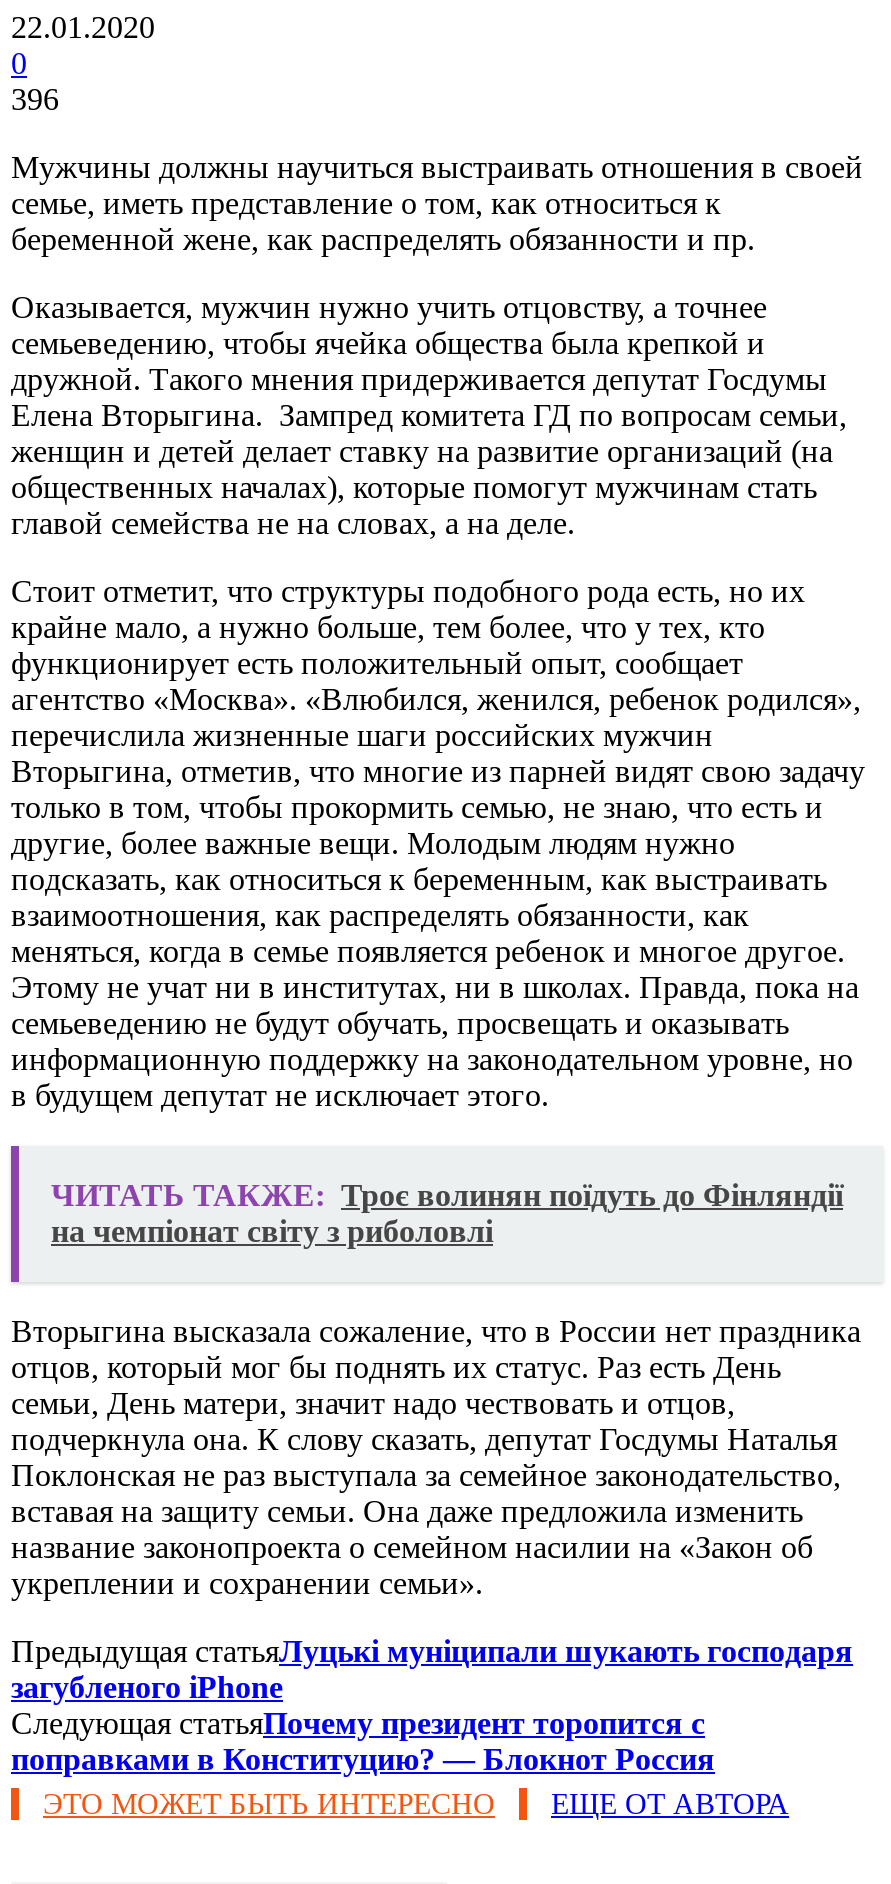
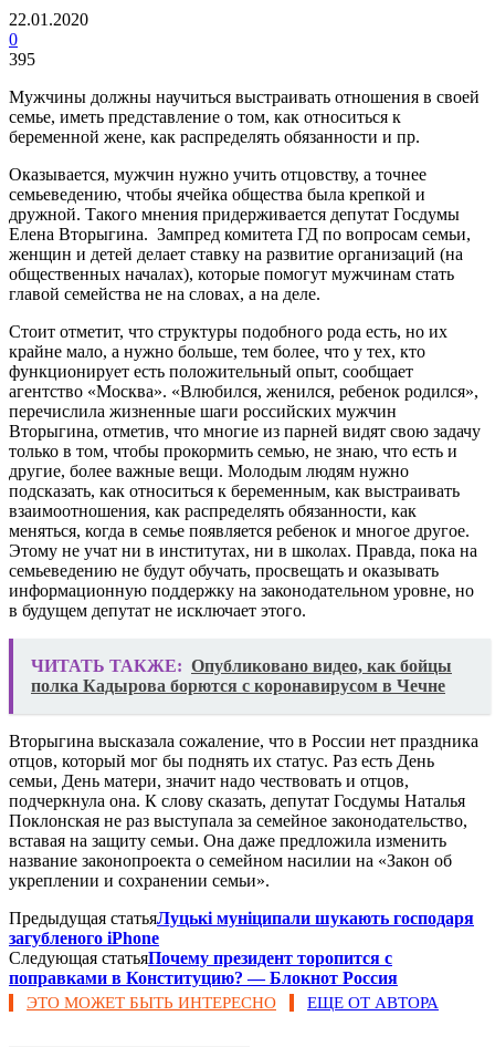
- 396
+ 395

- ЧИТАТЬ ТАКЖЕ: Троє волинян поїдуть до Фінляндії
- на чемпіонат світу з риболовлі
+ ЧИТАТЬ ТАКЖЕ: Опубликовано видео, как бойцы
+ полка Кадырова борются с коронавирусом в Чечне
